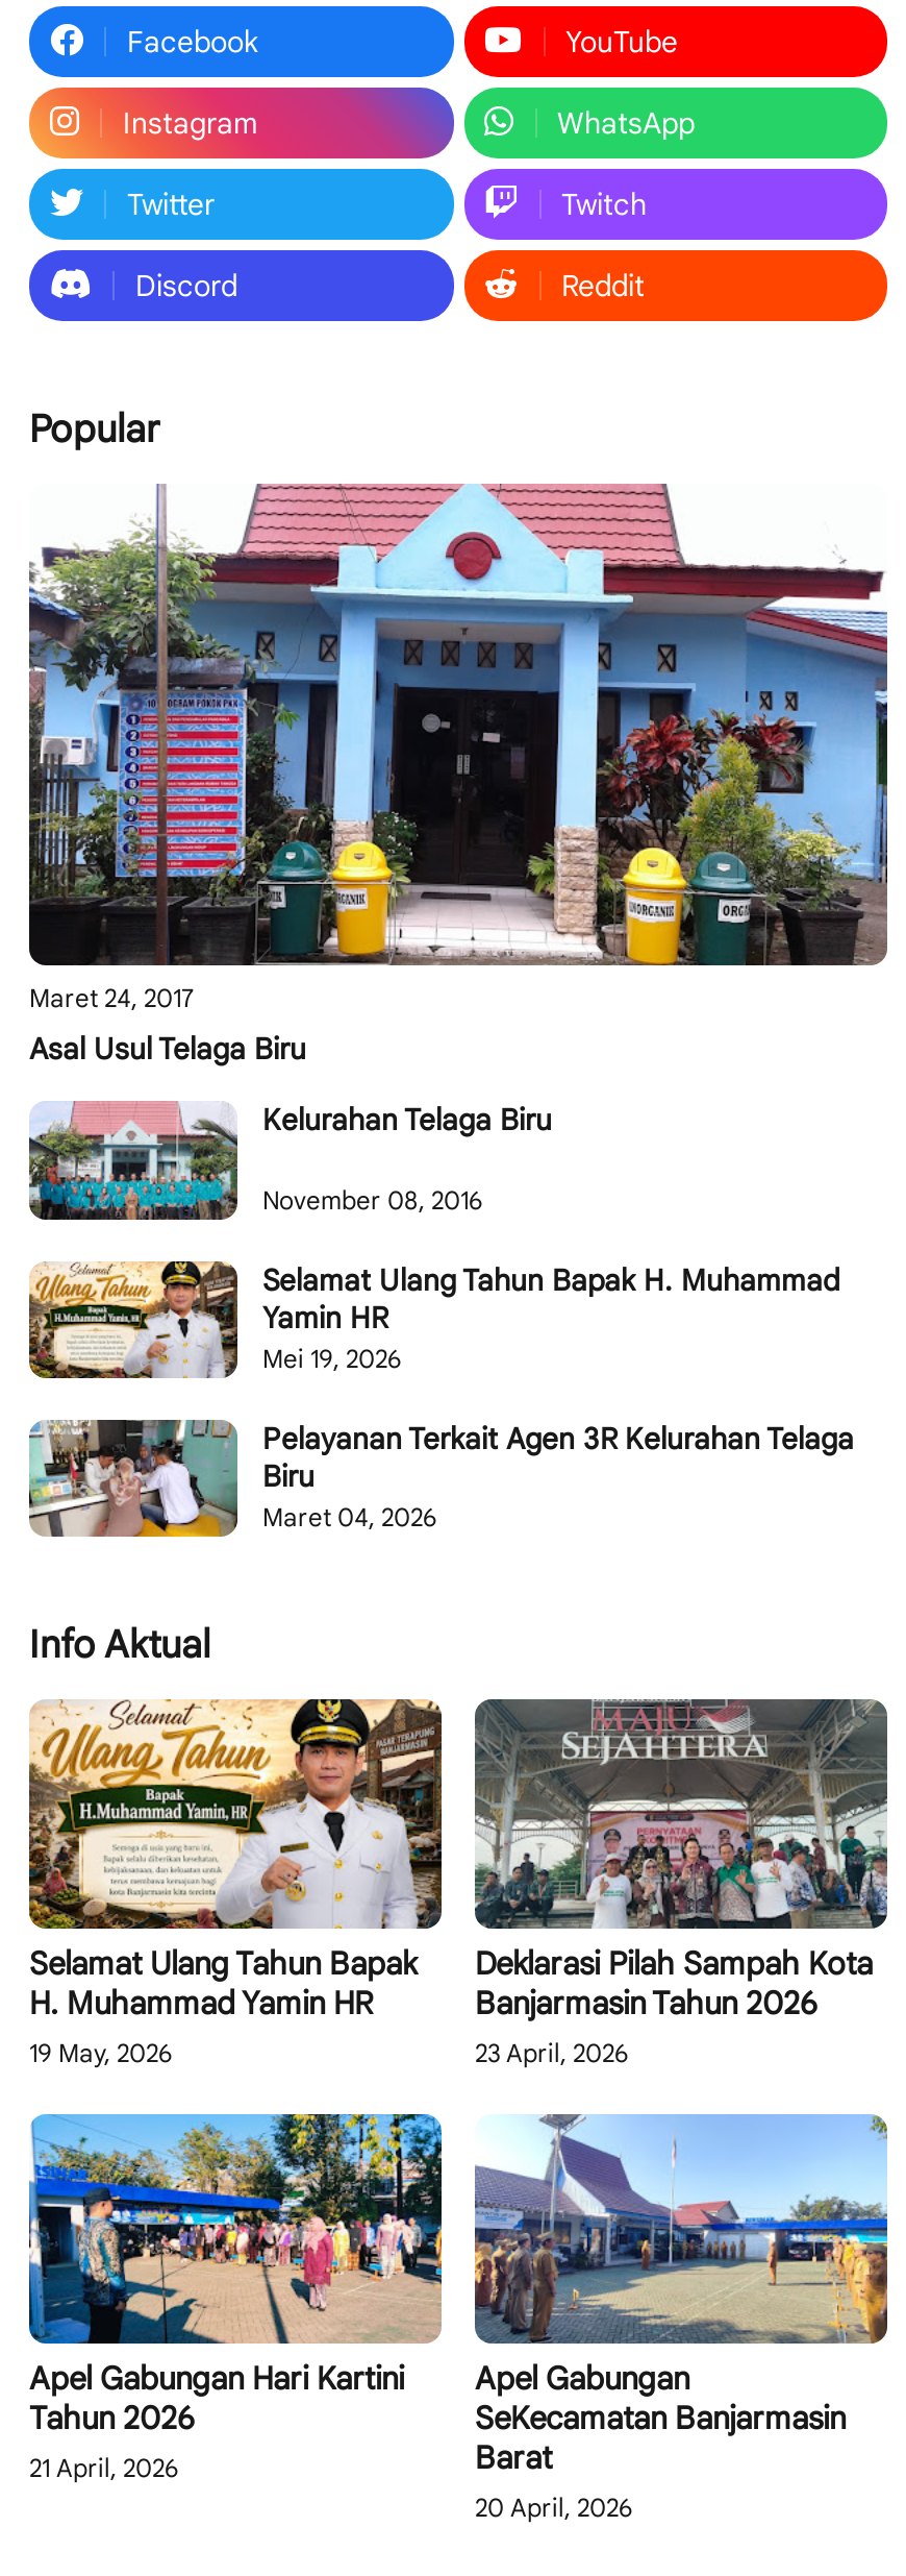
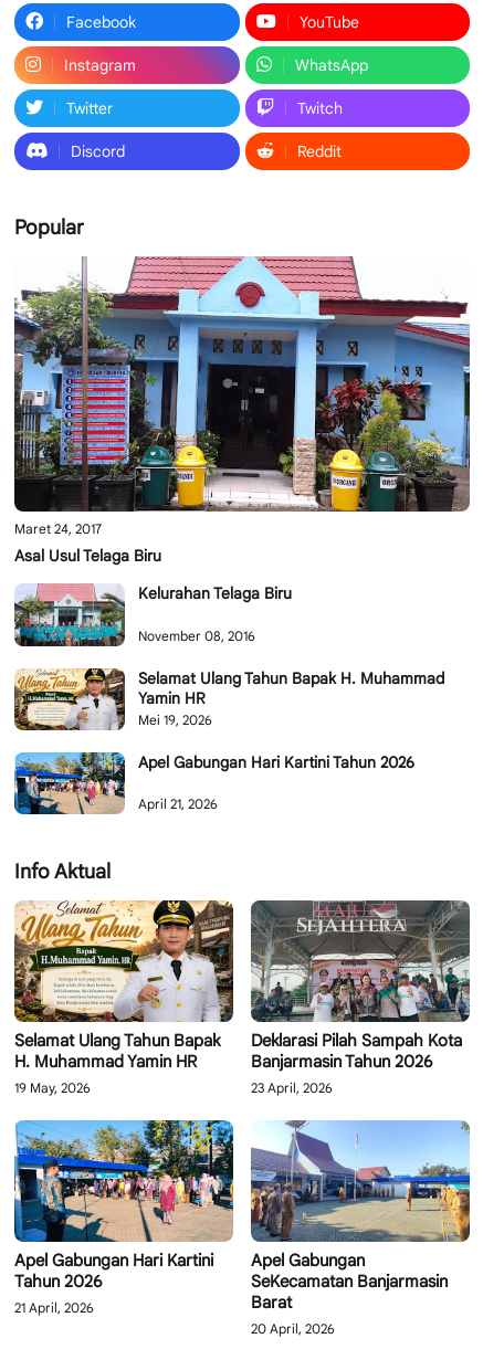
- [image]
- Pelayanan Terkait Agen 3R Kelurahan Telaga
- Biru
- Maret 04, 2026
+ [image]
+ Apel Gabungan Hari Kartini Tahun 2026
+ April 21, 2026
